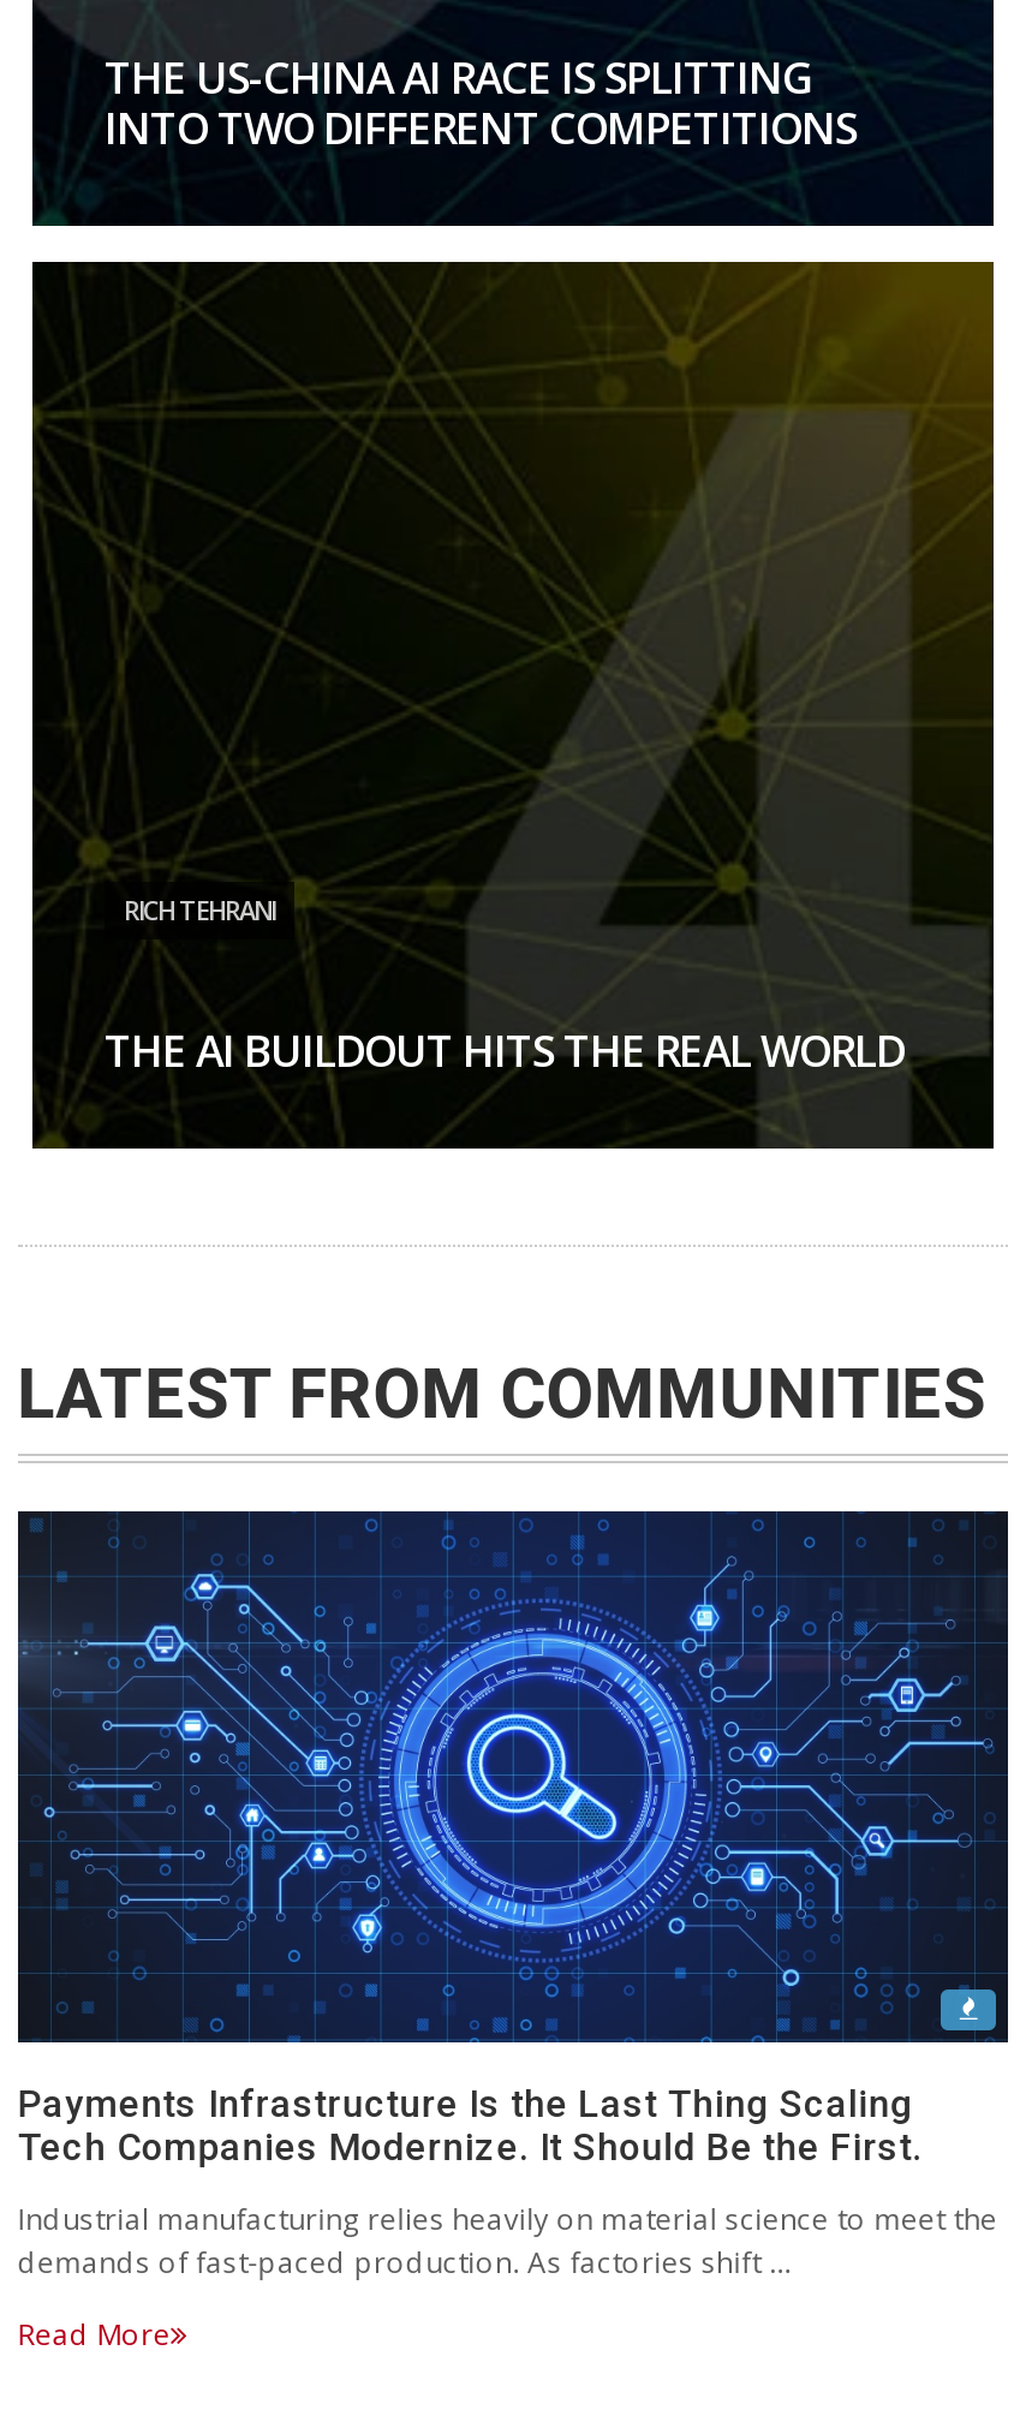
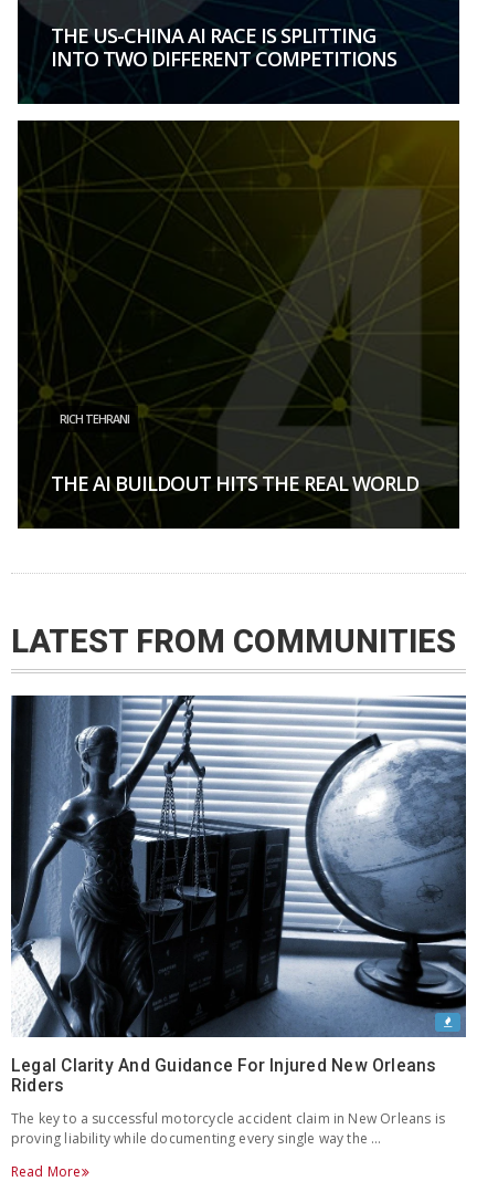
- [image]
+ [image]

- Payments Infrastructure Is the Last Thing Scaling
- Tech Companies Modernize. It Should Be the First.
+ Legal Clarity And Guidance For Injured New Orleans
+ Riders

- Industrial manufacturing relies heavily on material science to meet the
- demands of fast-paced production. As factories shift …
+ The key to a successful motorcycle accident claim in New Orleans is
+ proving liability while documenting every single way the …
